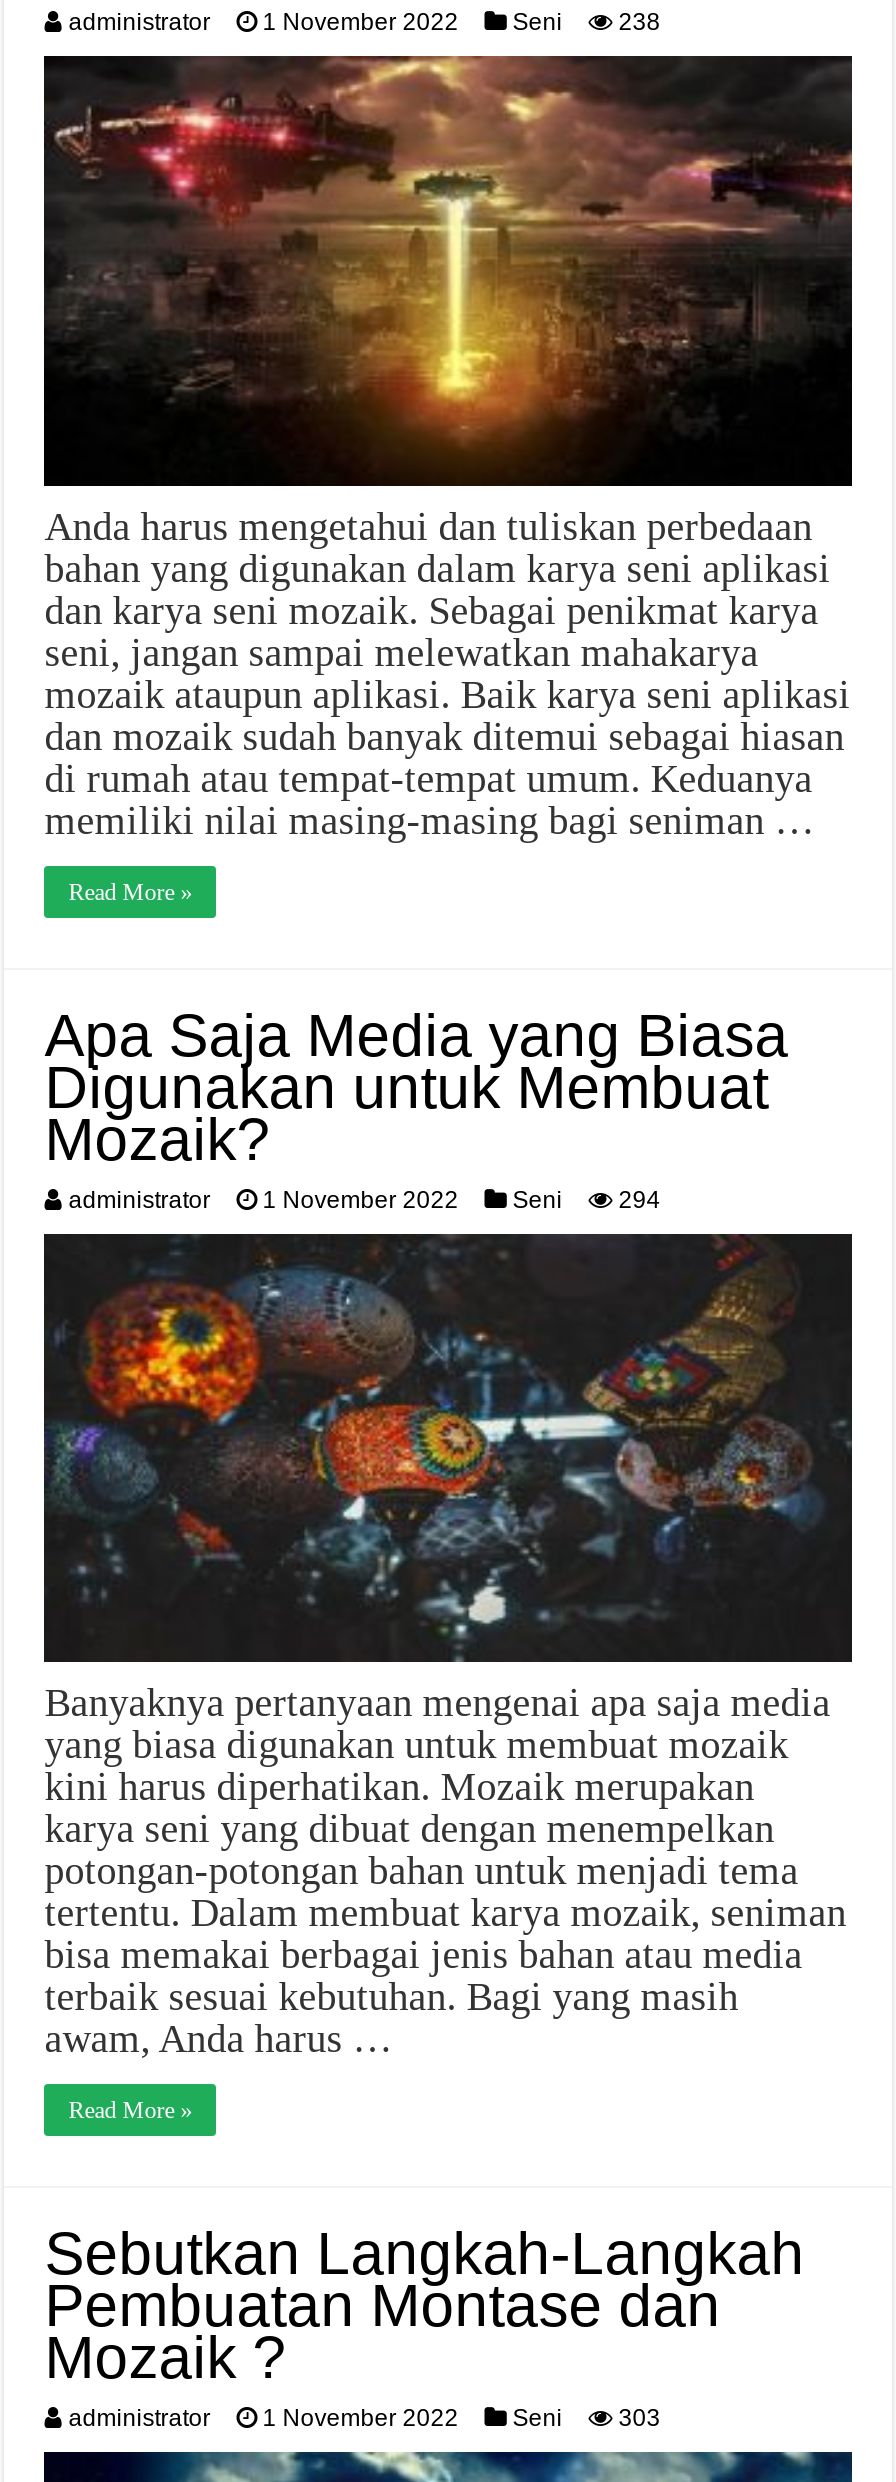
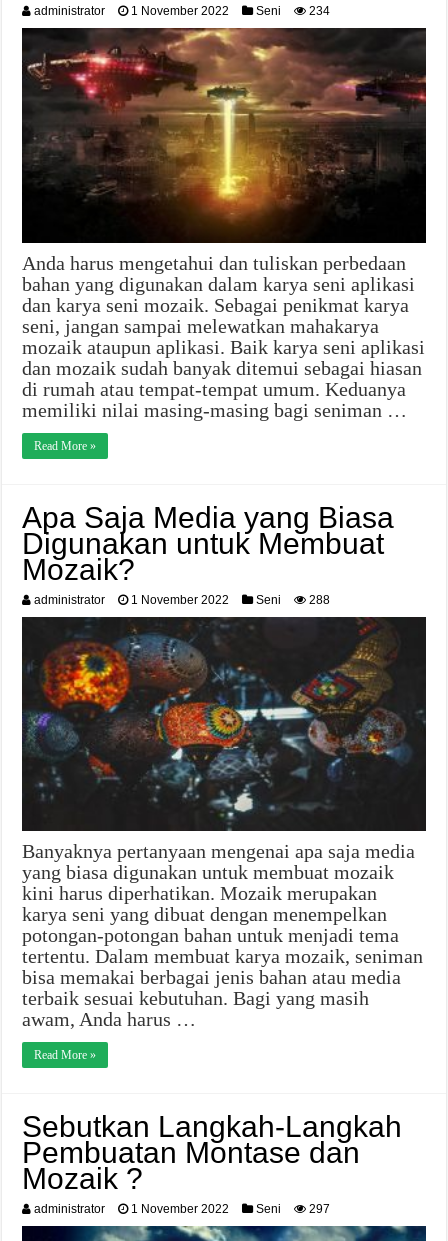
- administrator 1 November 2022 Seni 238
+ administrator 1 November 2022 Seni 234

- administrator 1 November 2022 Seni 294
+ administrator 1 November 2022 Seni 288

- administrator 1 November 2022 Seni 303
+ administrator 1 November 2022 Seni 297
